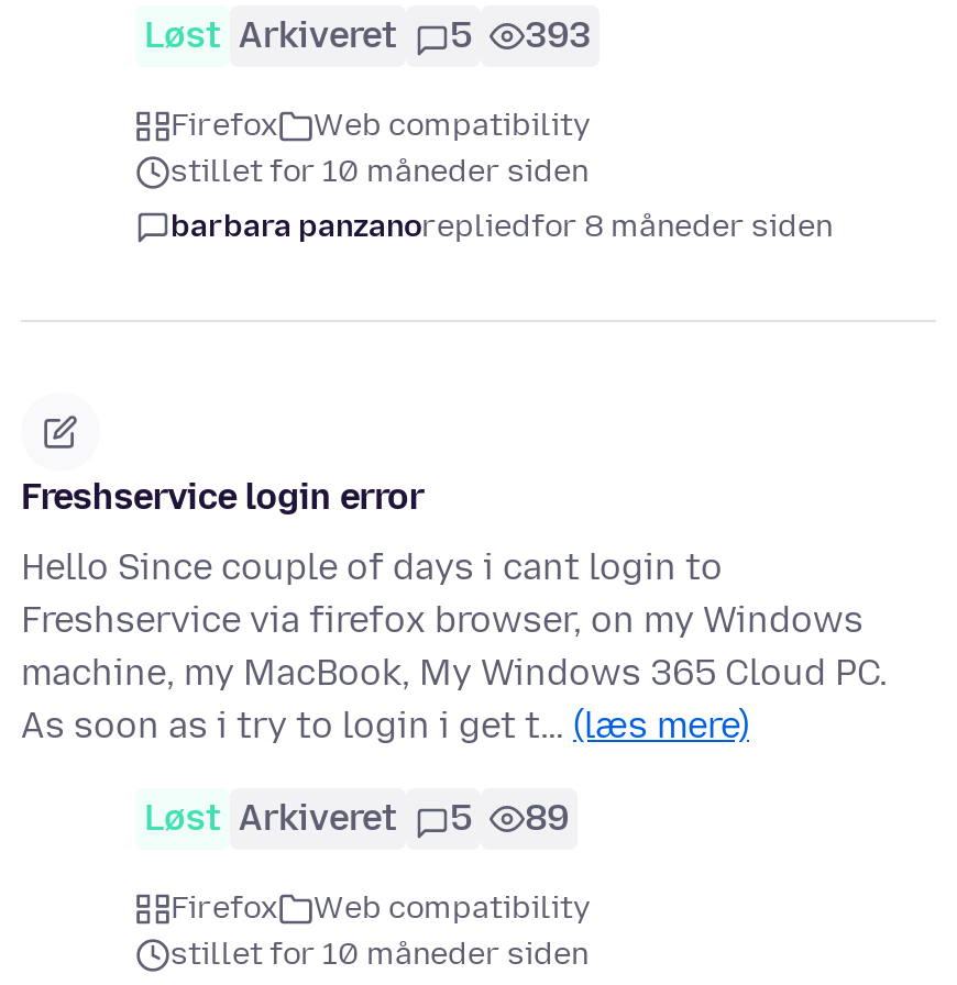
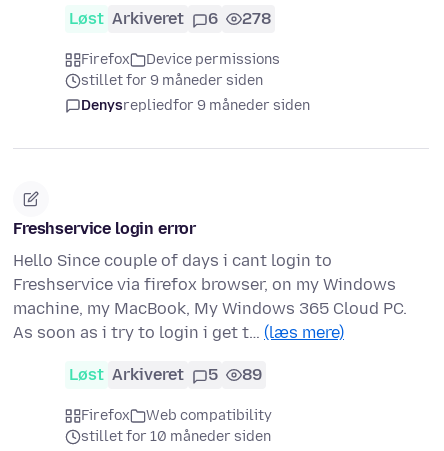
- 5
+ 6

- 393
+ 278

- Web compatibility
- stillet for 10 måneder siden
+ Device permissions
+ stillet for 9 måneder siden

- barbara panzanorepliedfor 8 måneder siden
+ Denysrepliedfor 9 måneder siden
